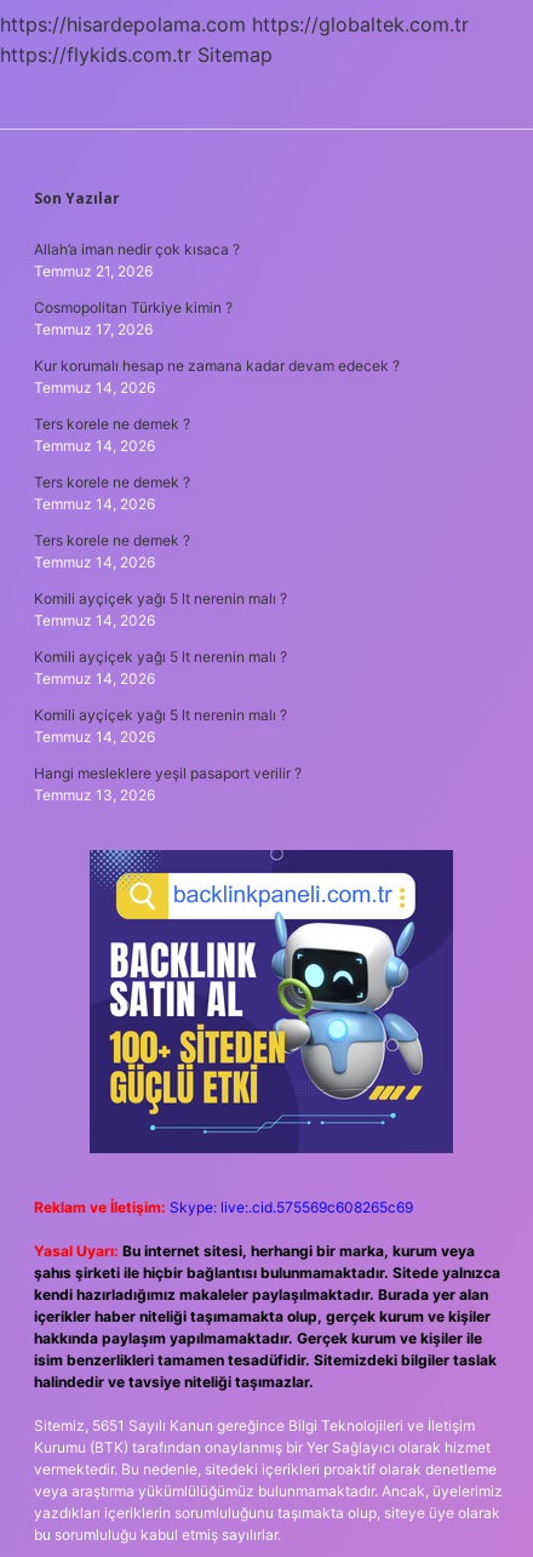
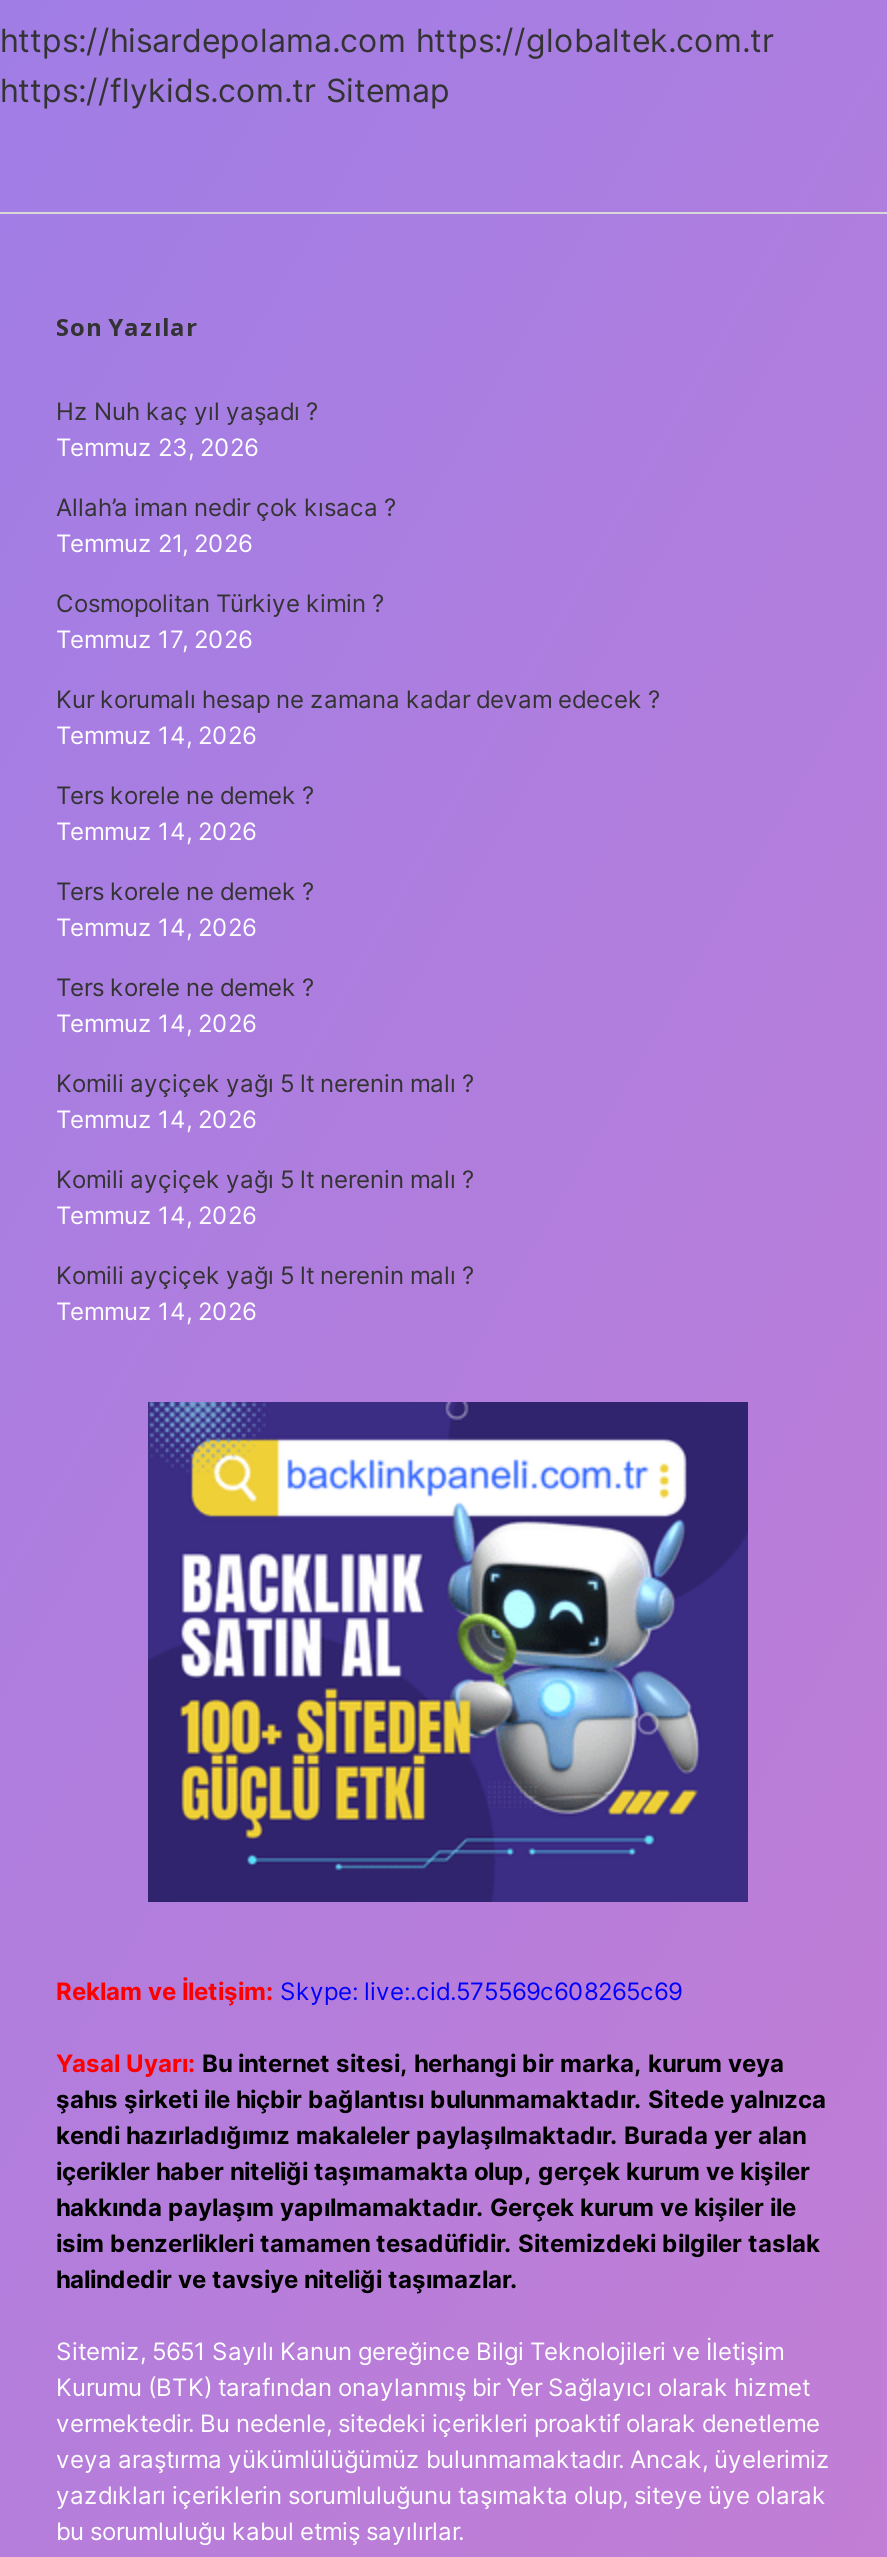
+ Hz Nuh kaç yıl yaşadı ?
+ Temmuz 23, 2026

moved down: Allah’a iman nedir çok kısaca ? | Temmuz 21, 2026 | Cosmopolitan Türkiye kimin ? | ... | Komili ayçiçek yağı 5 lt nerenin malı ? | Temmuz 14, 2026

- Hangi mesleklere yeşil pasaport verilir ?
- Temmuz 13, 2026
